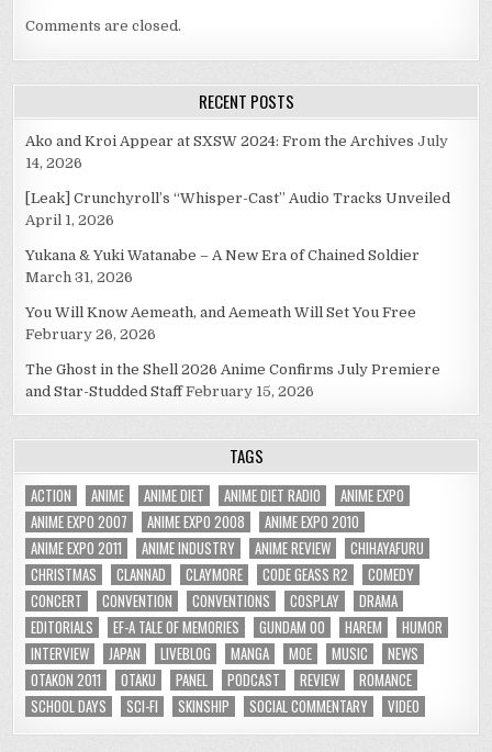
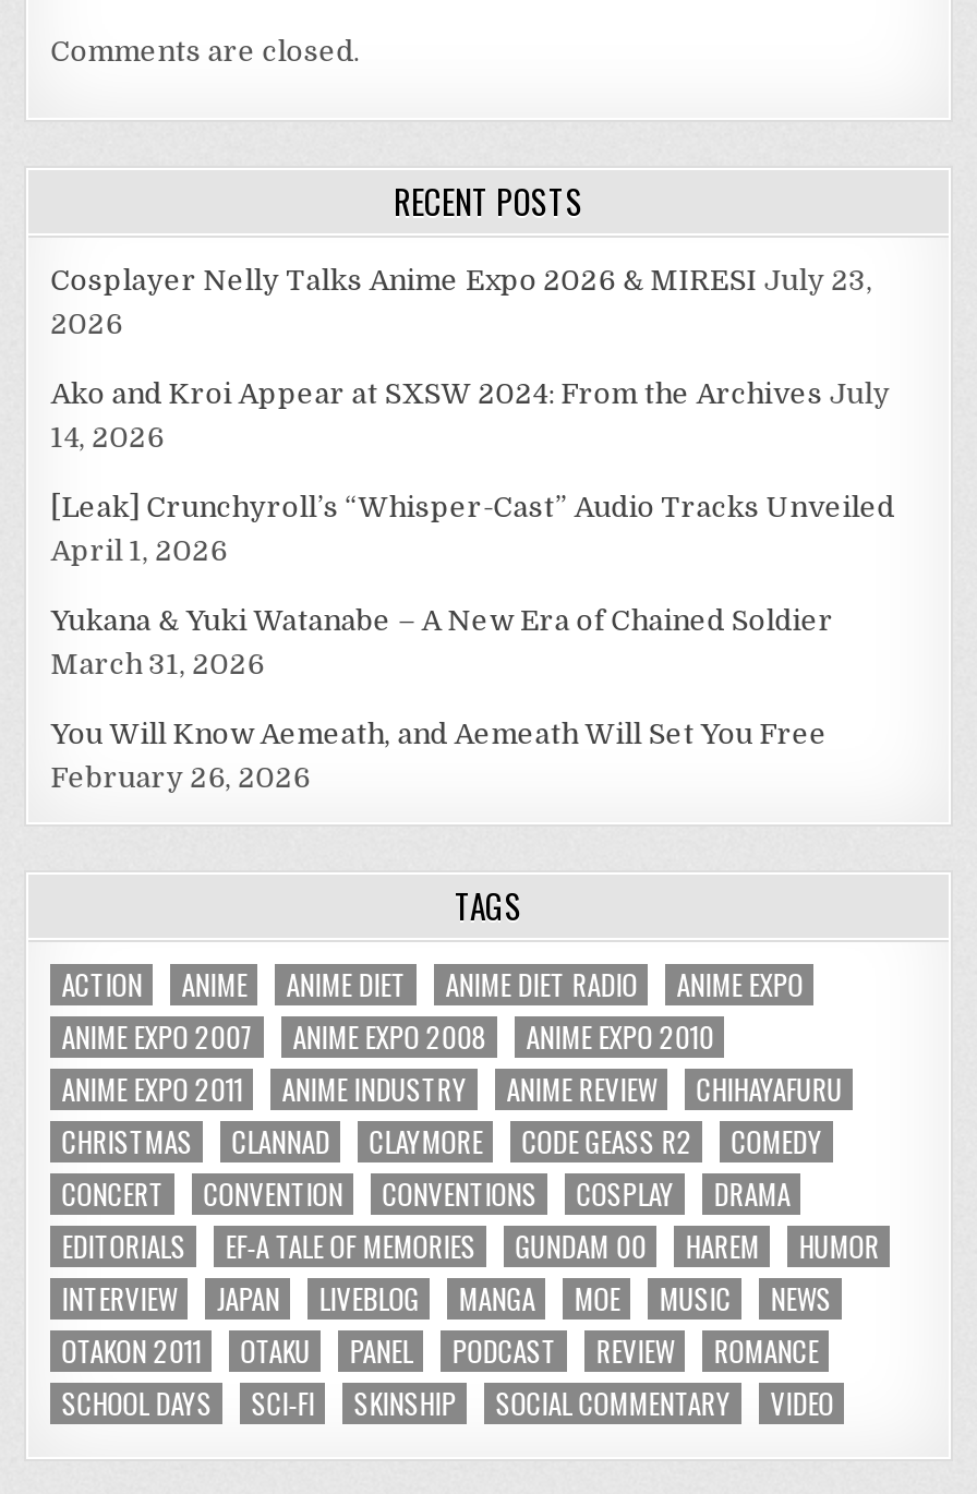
+ Cosplayer Nelly Talks Anime Expo 2026 & MIRESI July 23,
+ 2026

moved down: Ako and Kroi Appear at SXSW 2024: From the Archives July | 14, 2026 | [Leak] Crunchyroll’s “Whisper-Cast” Audio Tracks Unveiled | April 1, 2026 | Yukana & Yuki Watanabe – A New Era of Chained Soldier | March 31, 2026 | You Will Know Aemeath, and Aemeath Will Set You Free | February 26, 2026

- The Ghost in the Shell 2026 Anime Confirms July Premiere
- and Star-Studded Staff February 15, 2026
